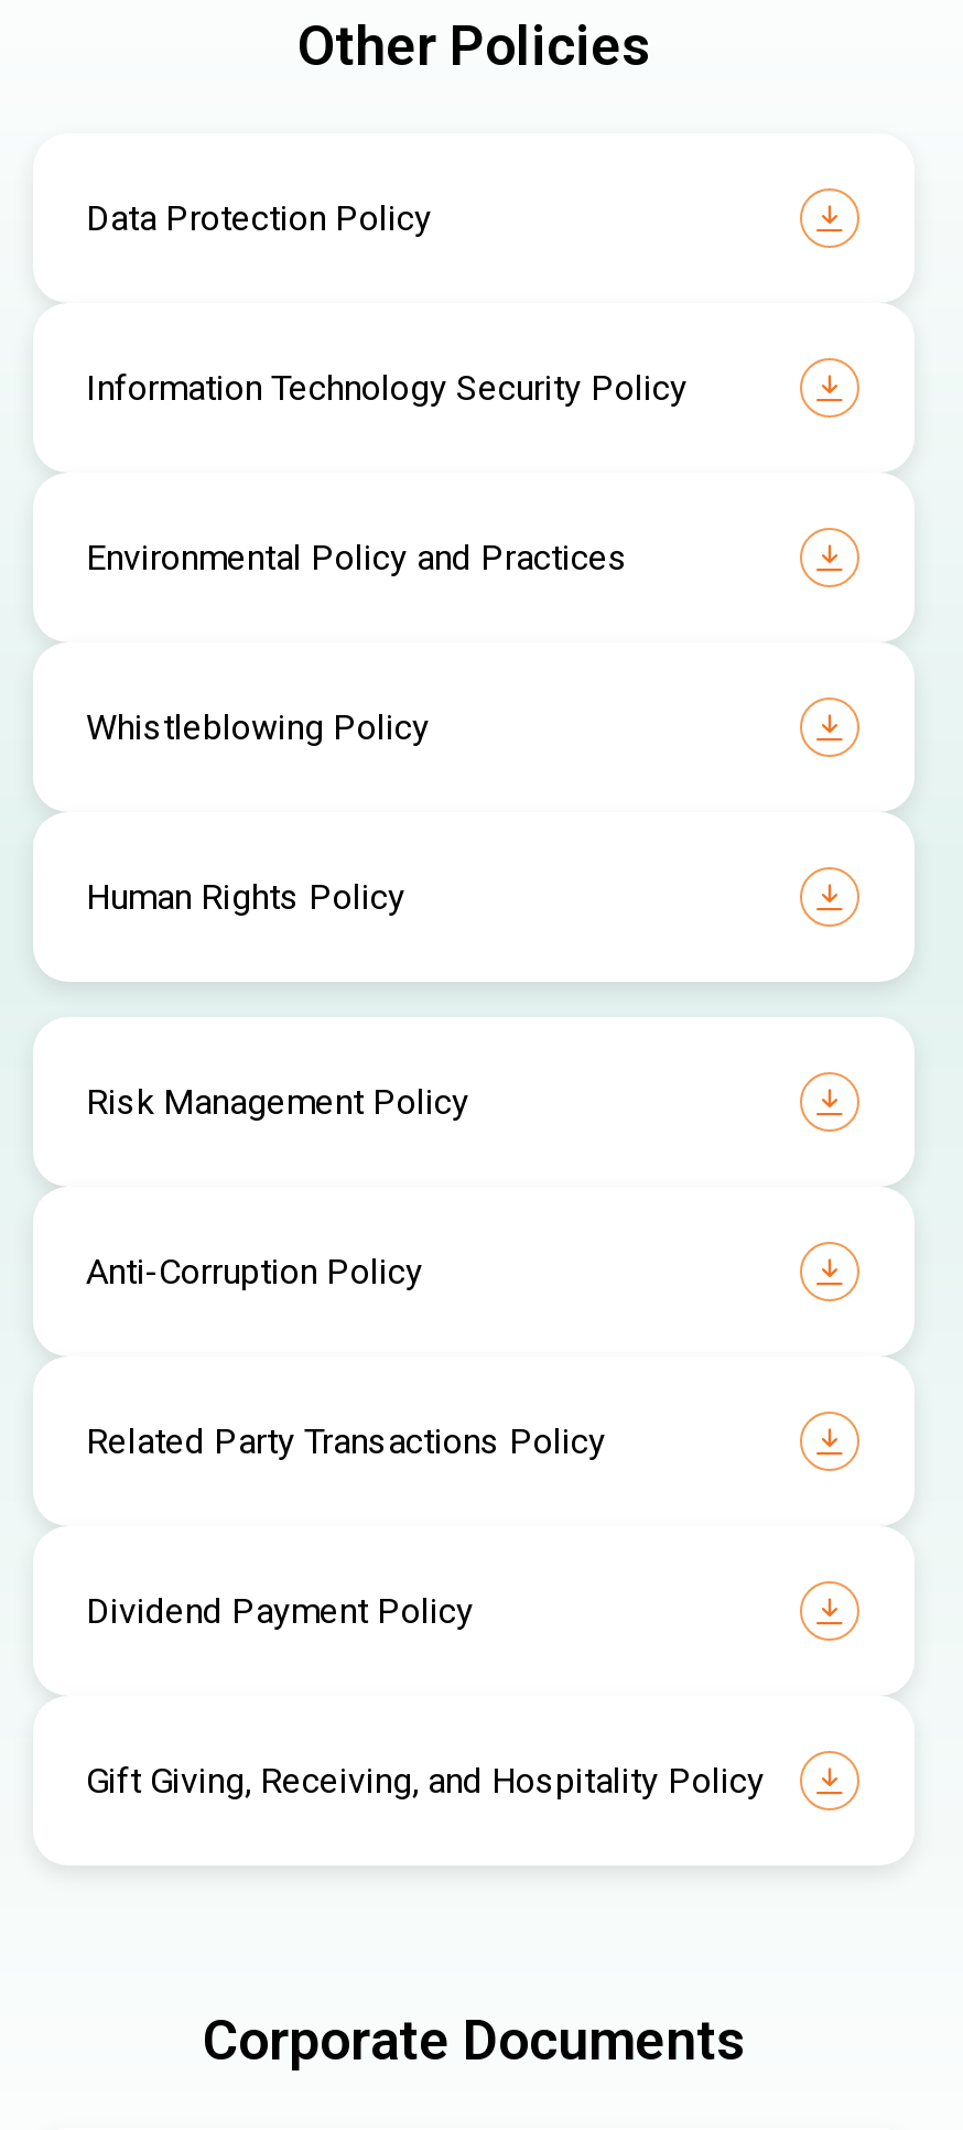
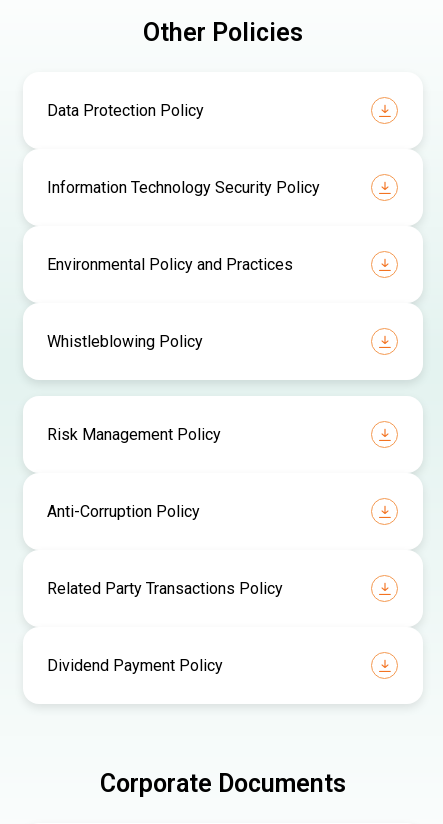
- Human Rights Policy

- Gift Giving, Receiving, and Hospitality Policy
